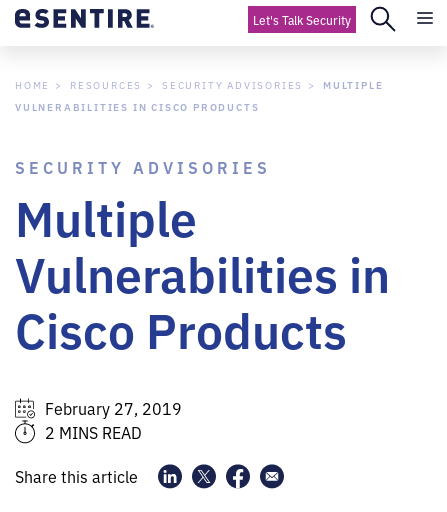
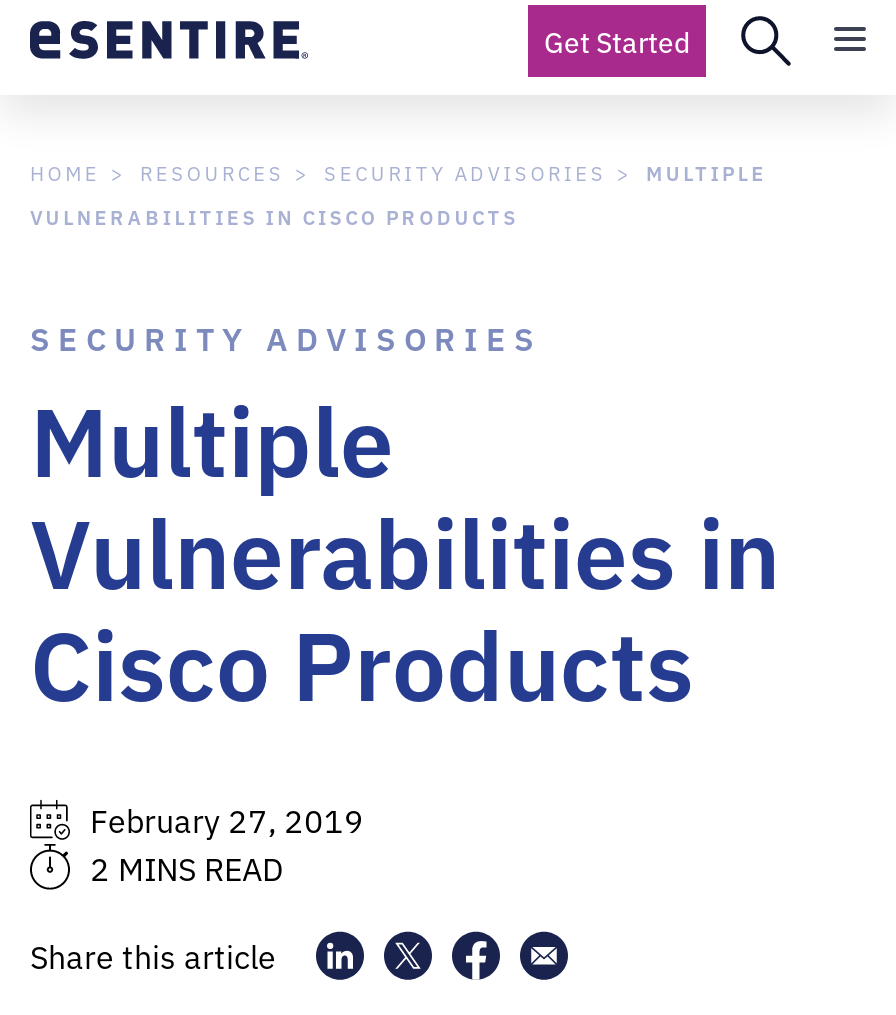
- Let's Talk Security
+ Get Started
